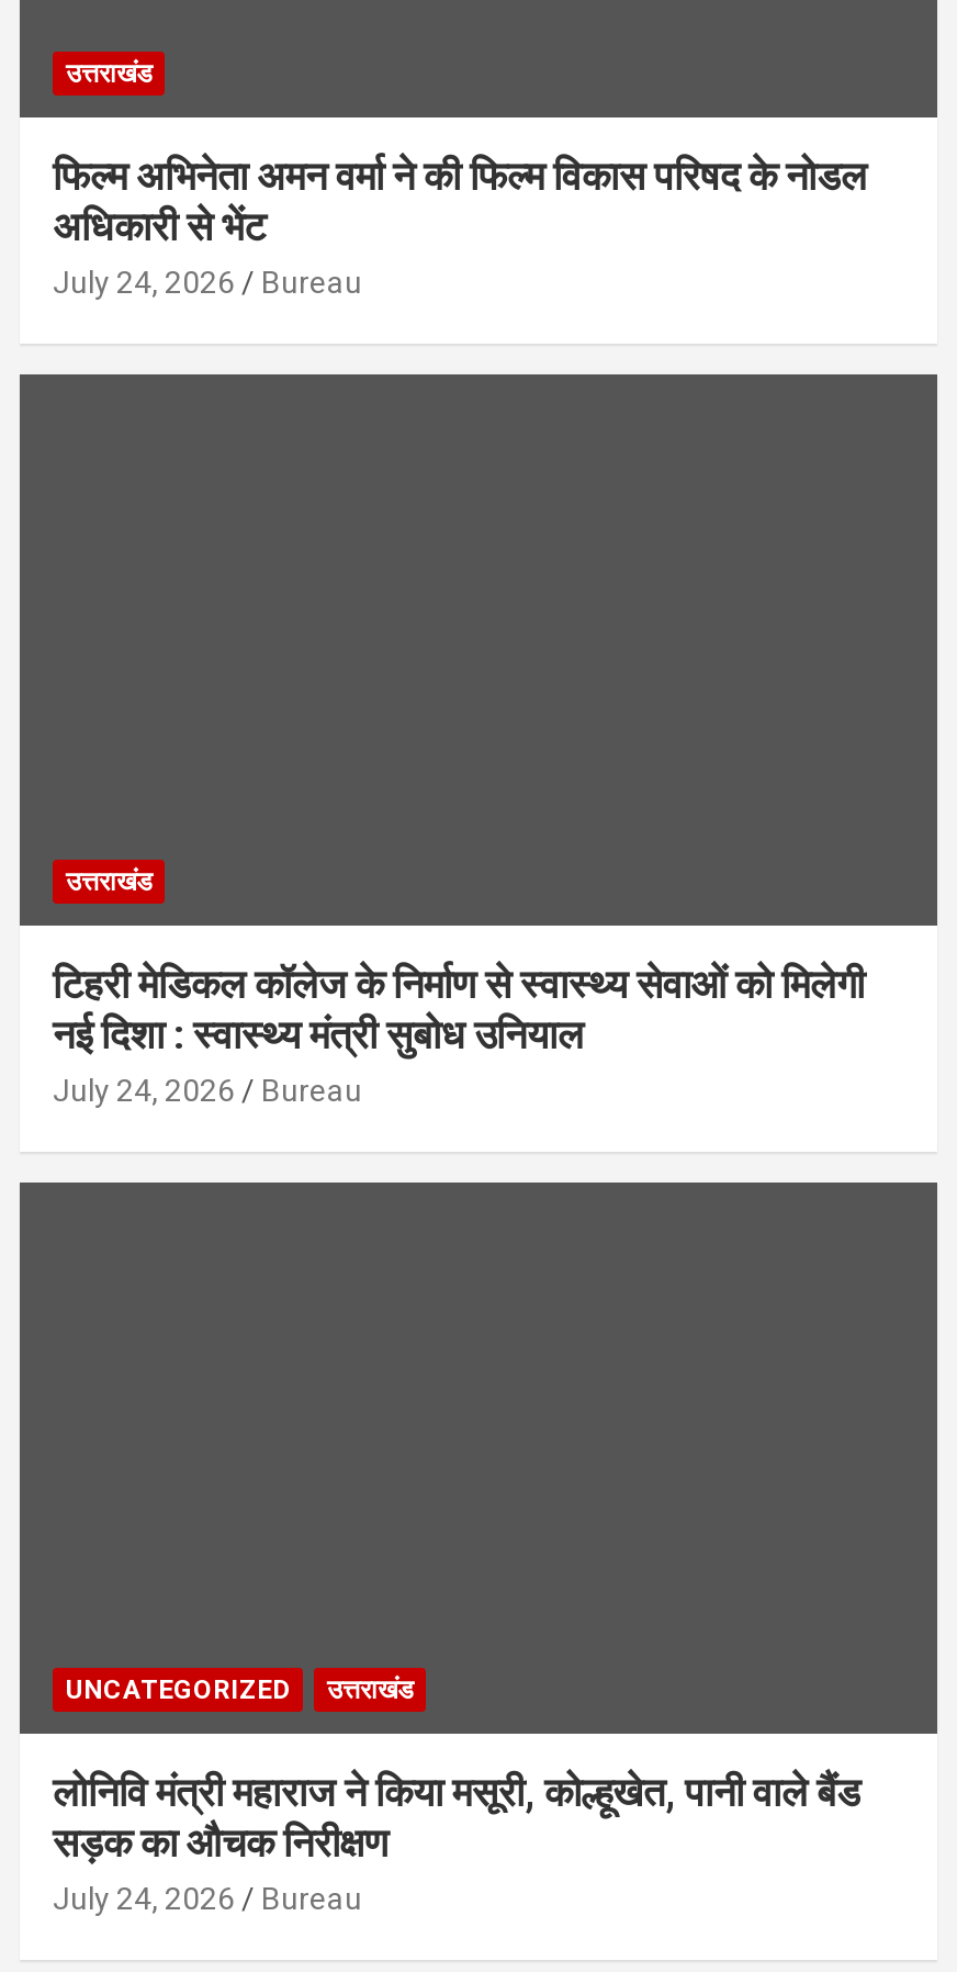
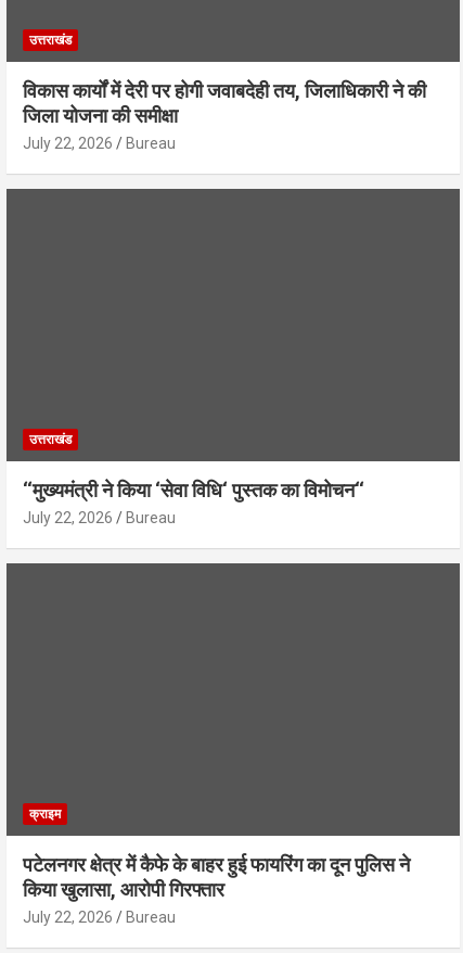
- फिल्म अभिनेता अमन वर्मा ने की फिल्म विकास परिषद के नोडल
- अधिकारी से भेंट
- July 24, 2026
+ विकास कार्यों में देरी पर होगी जवाबदेही तय, जिलाधिकारी ने की
+ जिला योजना की समीक्षा
+ July 22, 2026

- टिहरी मेडिकल कॉलेज के निर्माण से स्वास्थ्य सेवाओं को मिलेगी
- नई दिशा : स्वास्थ्य मंत्री सुबोध उनियाल
- July 24, 2026
+ ‘‘मुख्यमंत्री ने किया ‘सेवा विधि‘ पुस्तक का विमोचन‘‘
+ July 22, 2026

- UNCATEGORIZED
- उत्तराखंड
+ क्राइम

- लोनिवि मंत्री महाराज ने किया मसूरी, कोल्हूखेत, पानी वाले बैंड
- सड़क का औचक निरीक्षण
- July 24, 2026
+ पटेलनगर क्षेत्र में कैफे के बाहर हुई फायरिंग का दून पुलिस ने
+ किया खुलासा, आरोपी गिरफ्तार
+ July 22, 2026
